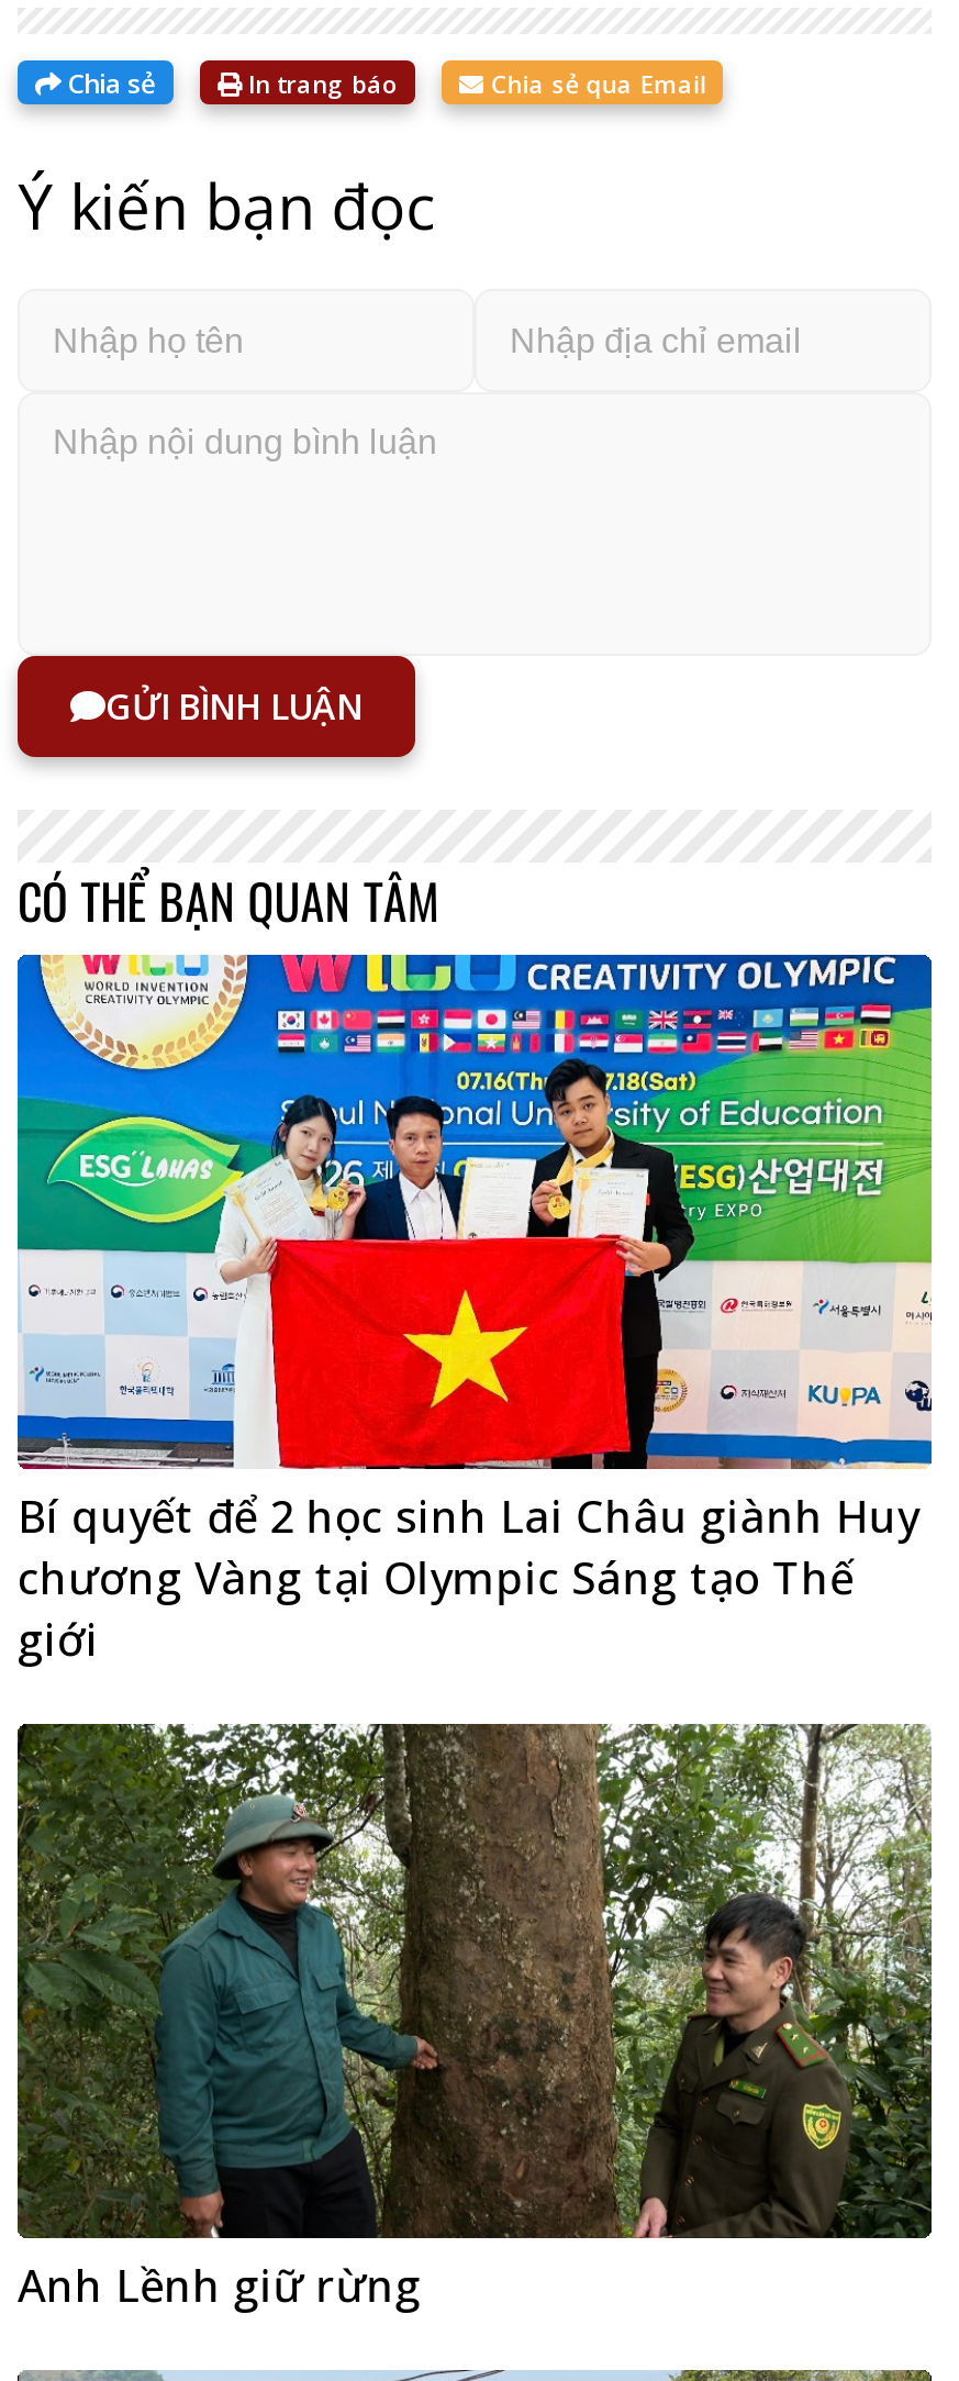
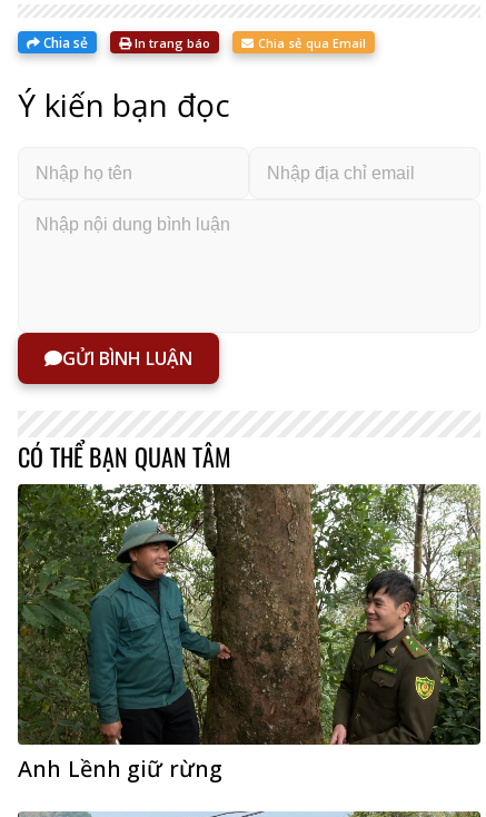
- [image]
- Bí quyết để 2 học sinh Lai Châu giành Huy
- chương Vàng tại Olympic Sáng tạo Thế
- giới
